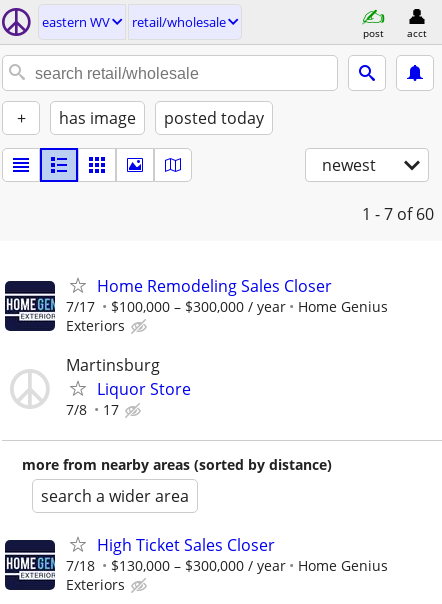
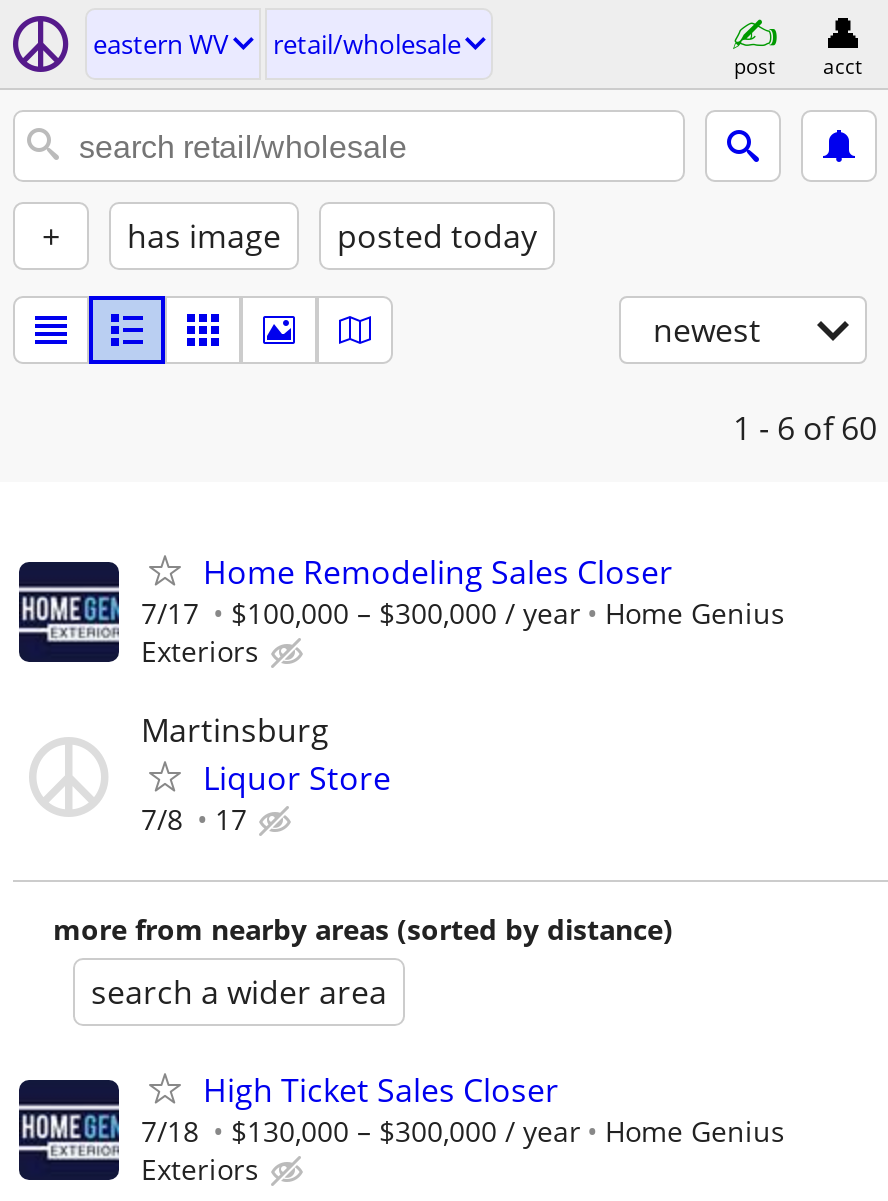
- 1 - 7 of 60
+ 1 - 6 of 60
